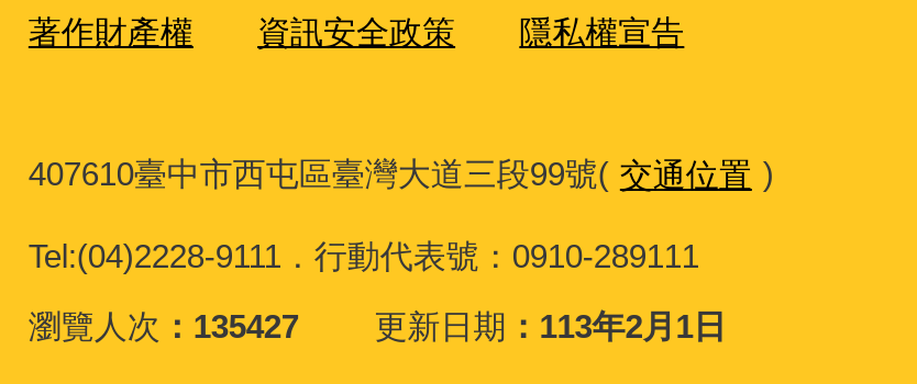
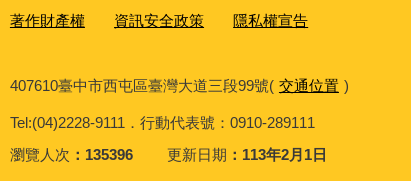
- 瀏覽人次 135427
+ 瀏覽人次 135396
